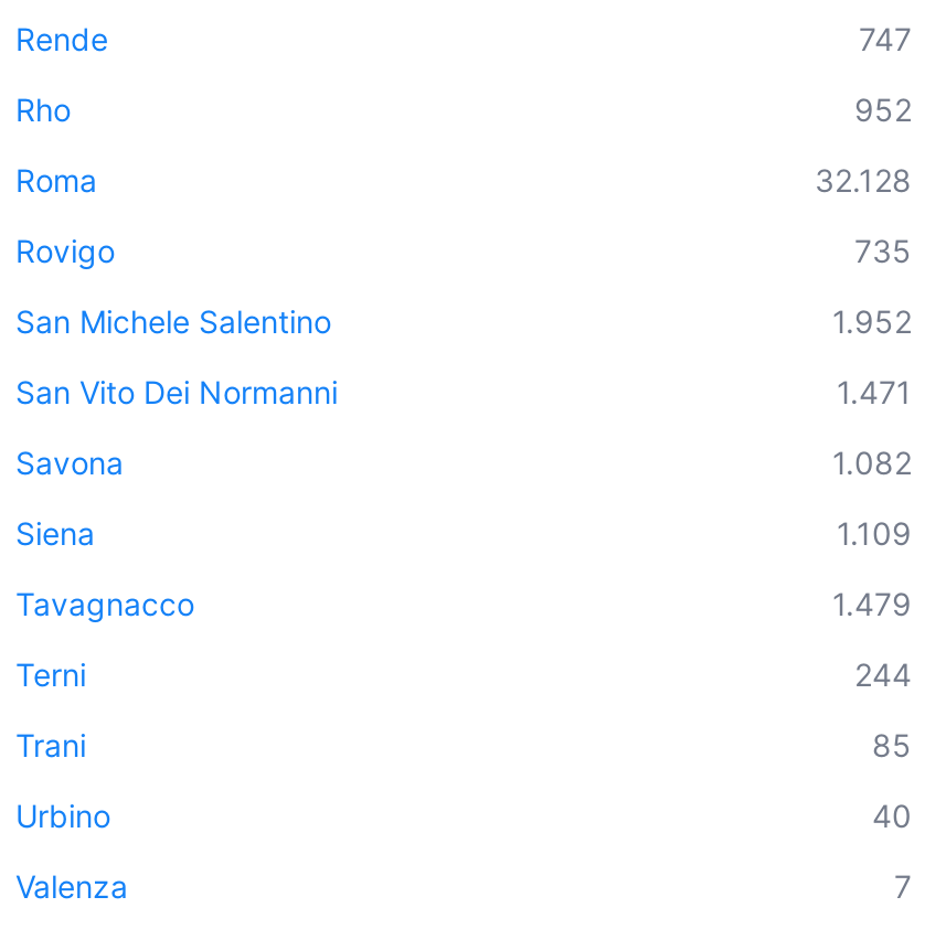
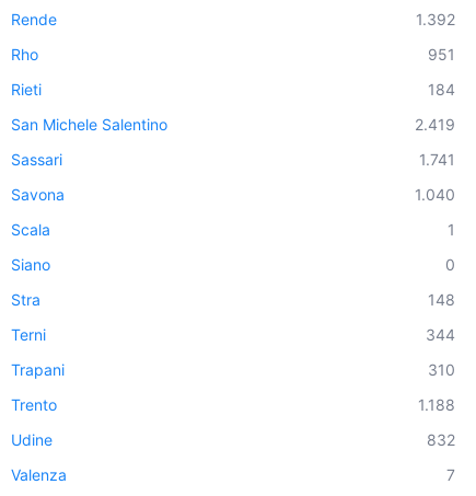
- 747
+ 1.392

- 952
- Roma
- 32.128
- Rovigo
- 735
+ 951
+ Rieti
+ 184

moved up: San Michele Salentino

- 1.952
+ 2.419

- San Vito Dei Normanni
- 1.471
+ Sassari
+ 1.741

- 1.082
- Siena
- 1.109
- Tavagnacco
- 1.479
+ 1.040
+ Scala
+ 1
+ Siano
+ 0
+ Stra
+ 148

moved up: Savona

- 244
- Trani
- 85
- Urbino
- 40
+ 344
+ Trapani
+ 310
+ Trento
+ 1.188
+ Udine
+ 832
